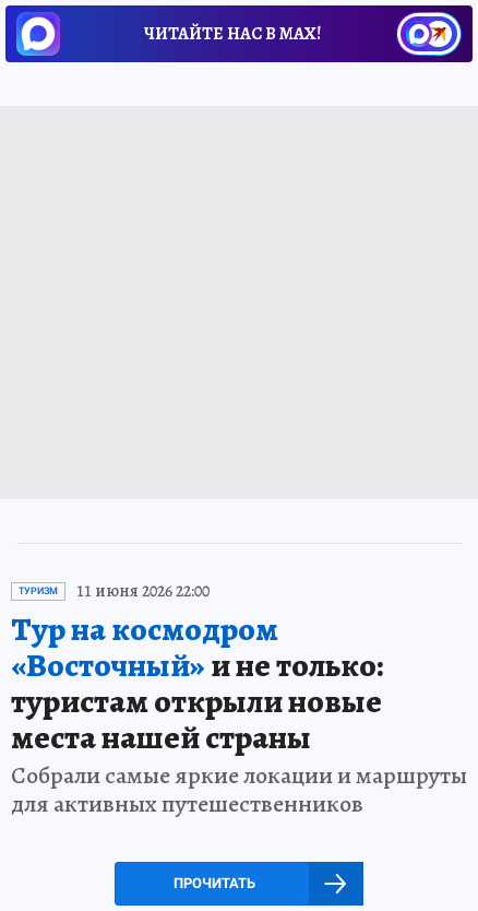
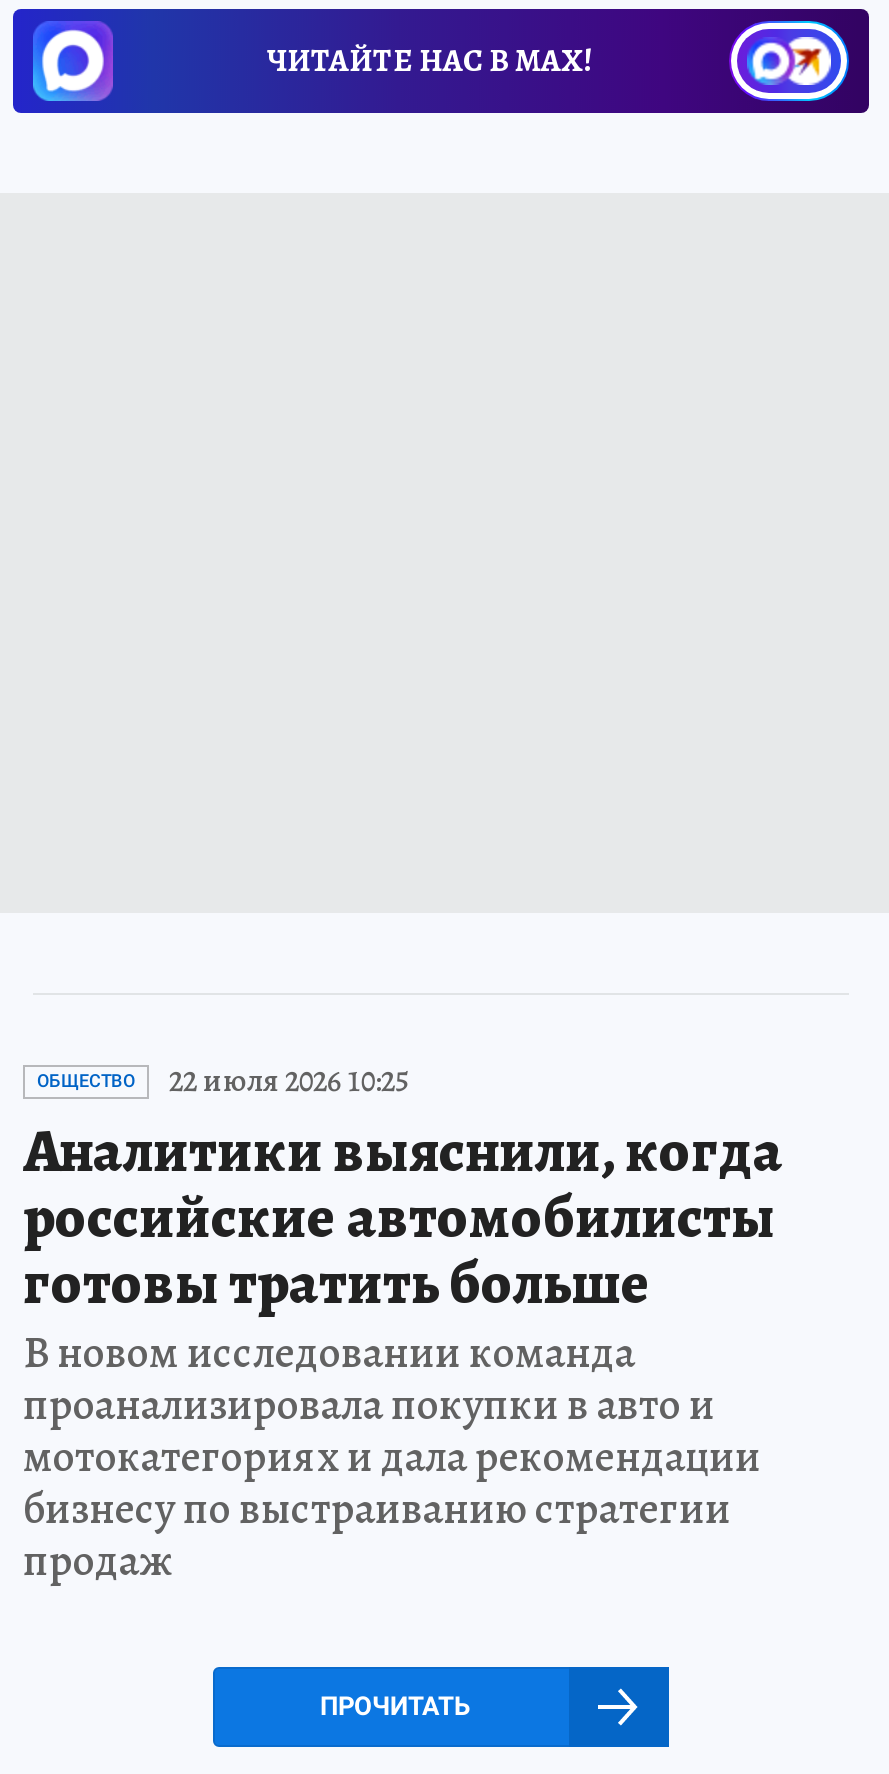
- ТУРИЗМ
- 11 июня 2026 22:00
- Тур на космодром
- «Восточный»и не только:
- туристам открыли новые
- места нашей страны
- Собрали самые яркие локации и маршруты
- для активных путешественников
+ ОБЩЕСТВО
+ 22 июля 2026 10:25
+ Аналитики выяснили, когда
+ российские автомобилисты
+ готовы тратить больше
+ В новом исследовании команда
+ проанализировала покупки в авто и
+ мотокатегориях и дала рекомендации
+ бизнесу по выстраиванию стратегии
+ продаж
